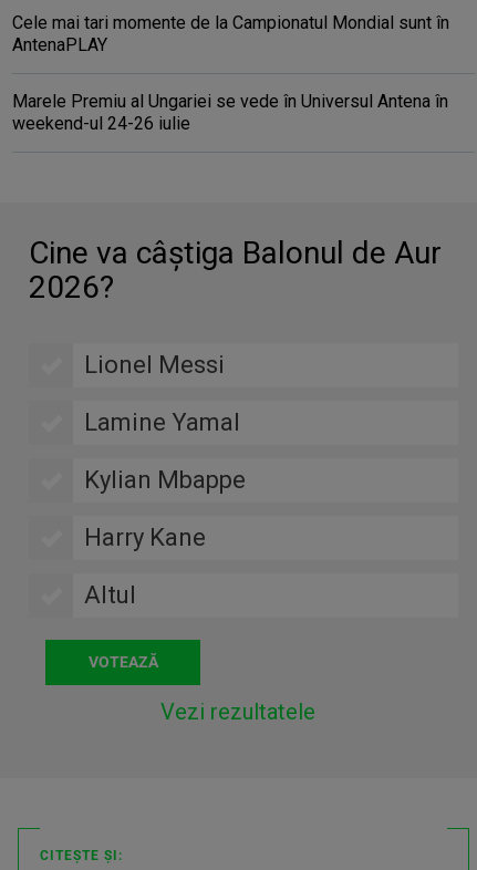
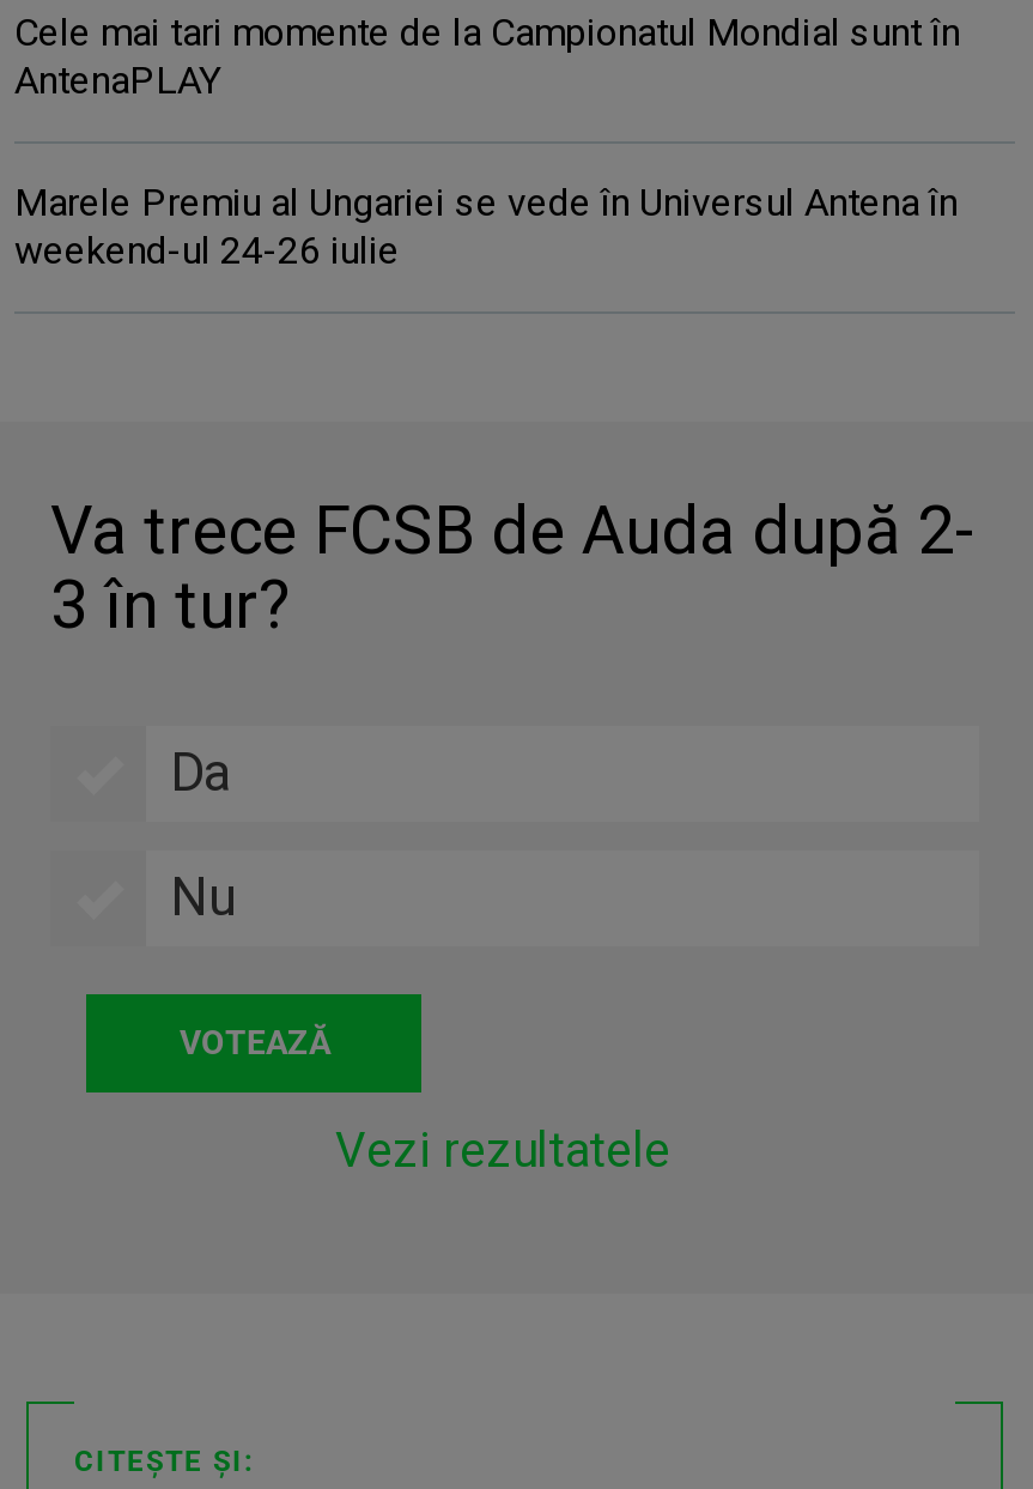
- Cine va câştiga Balonul de Aur
- 2026?
- Lionel Messi
- Lamine Yamal
- Kylian Mbappe
- Harry Kane
- Altul
+ Va trece FCSB de Auda după 2-
+ 3 în tur?
+ Da
+ Nu
